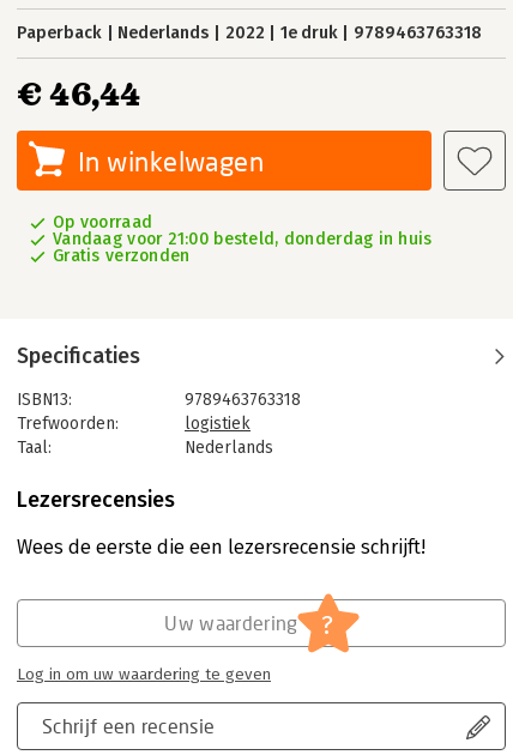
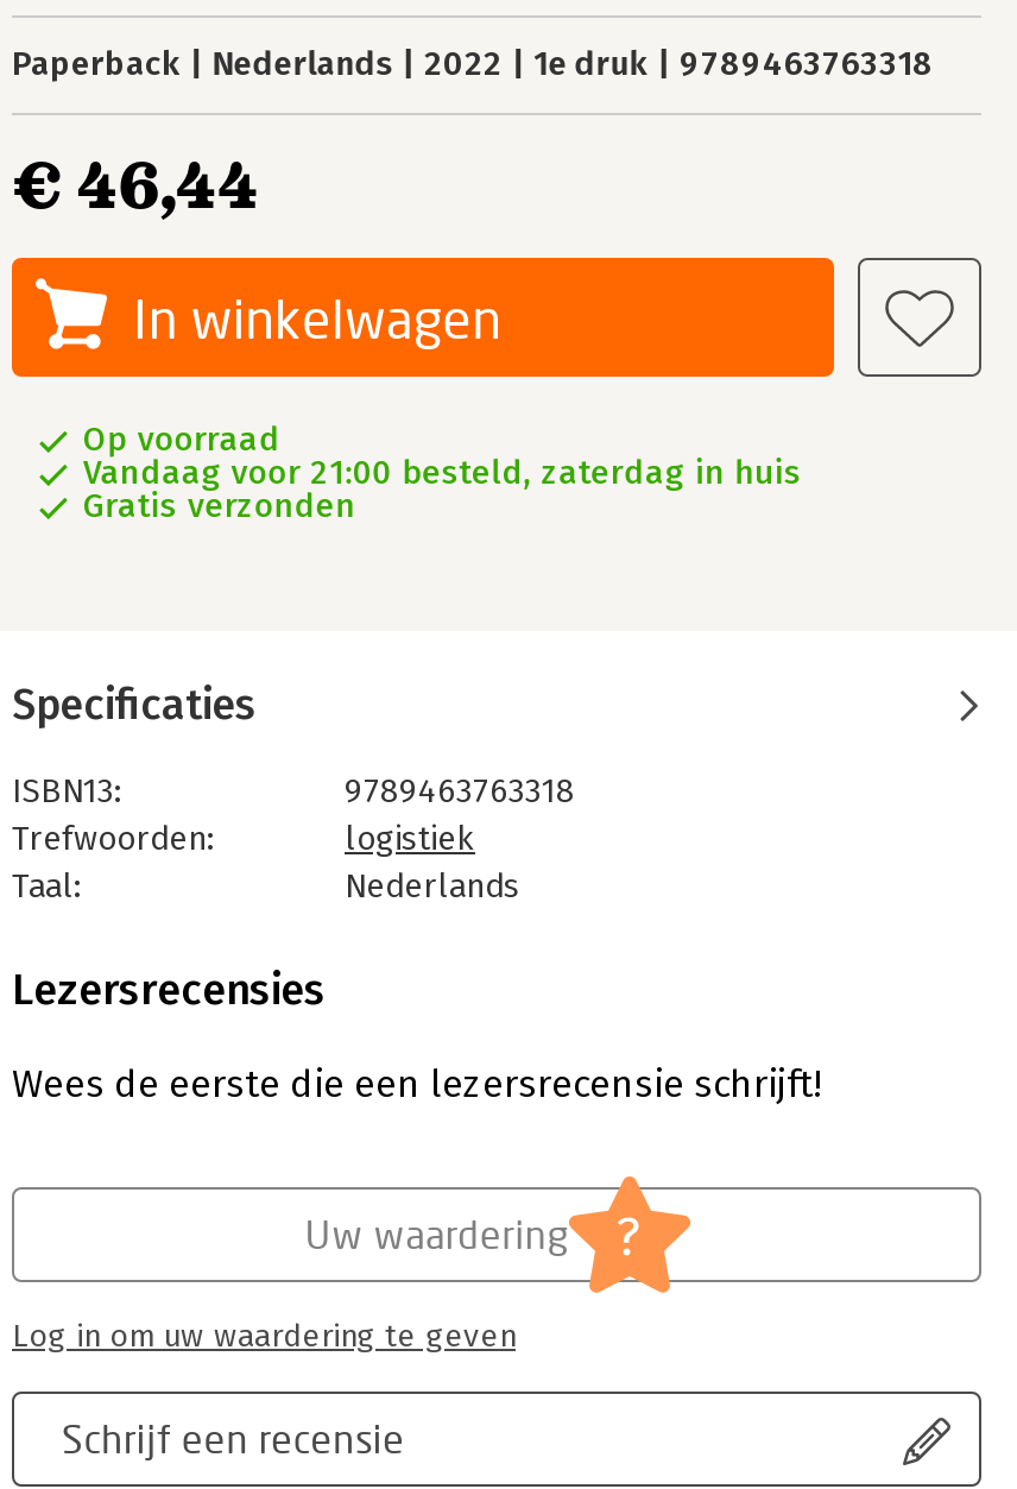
- Vandaag voor 21:00 besteld, donderdag in huis
+ Vandaag voor 21:00 besteld, zaterdag in huis
